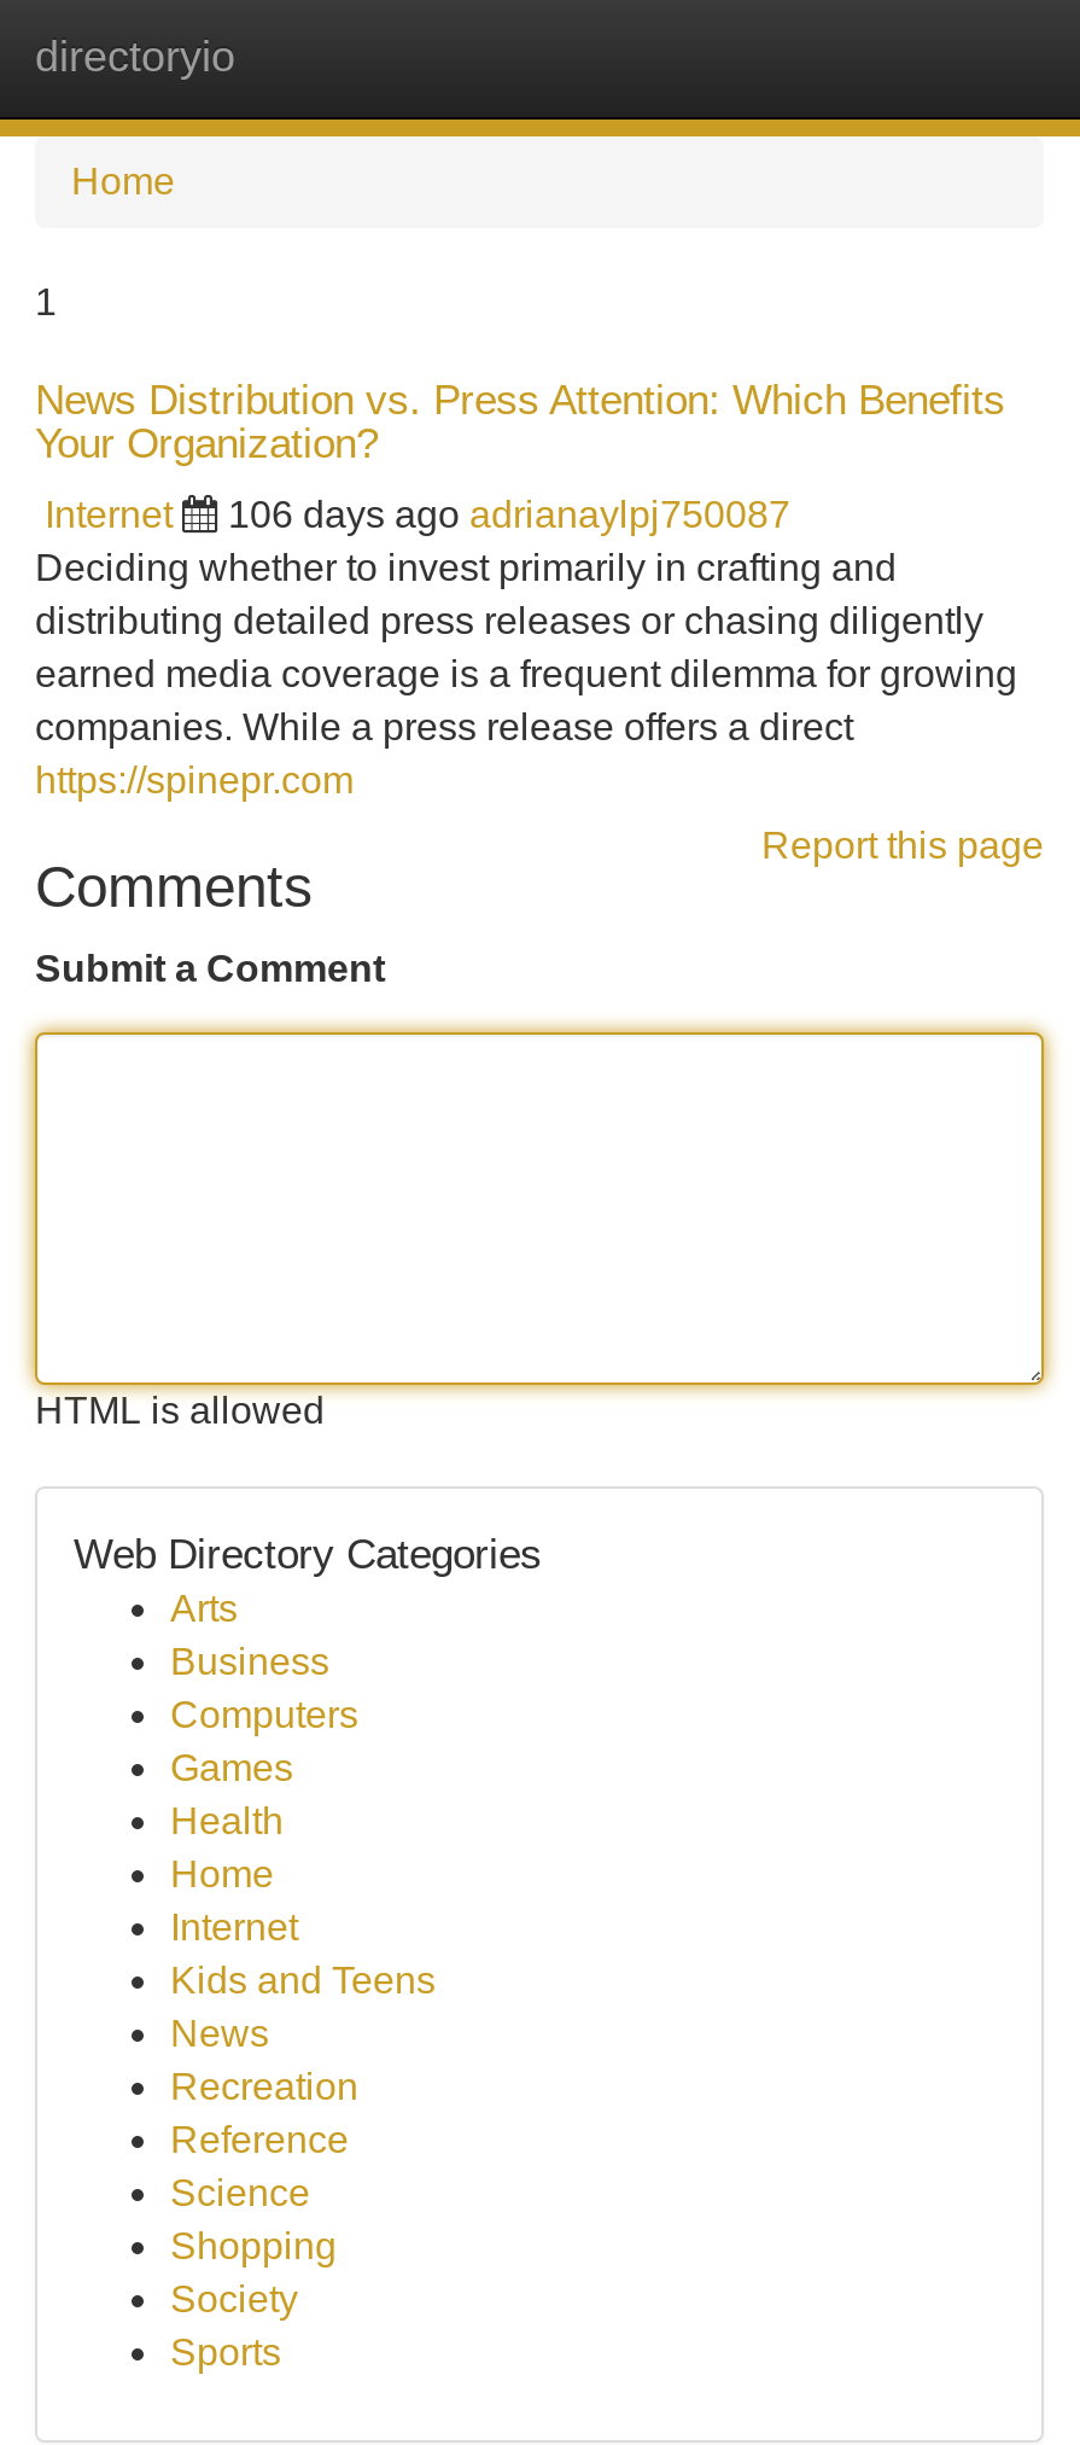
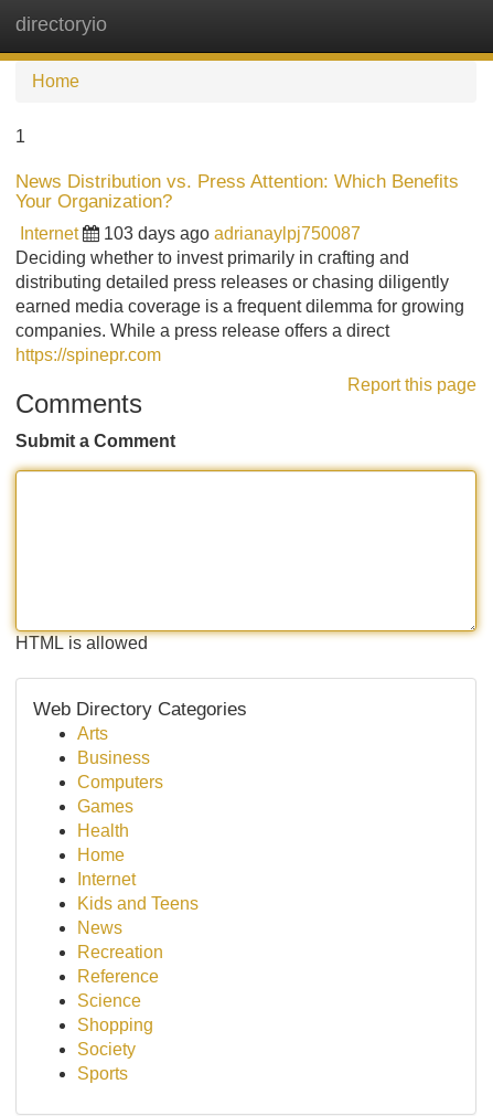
- 106 days ago adrianaylpj750087
+ 103 days ago adrianaylpj750087
